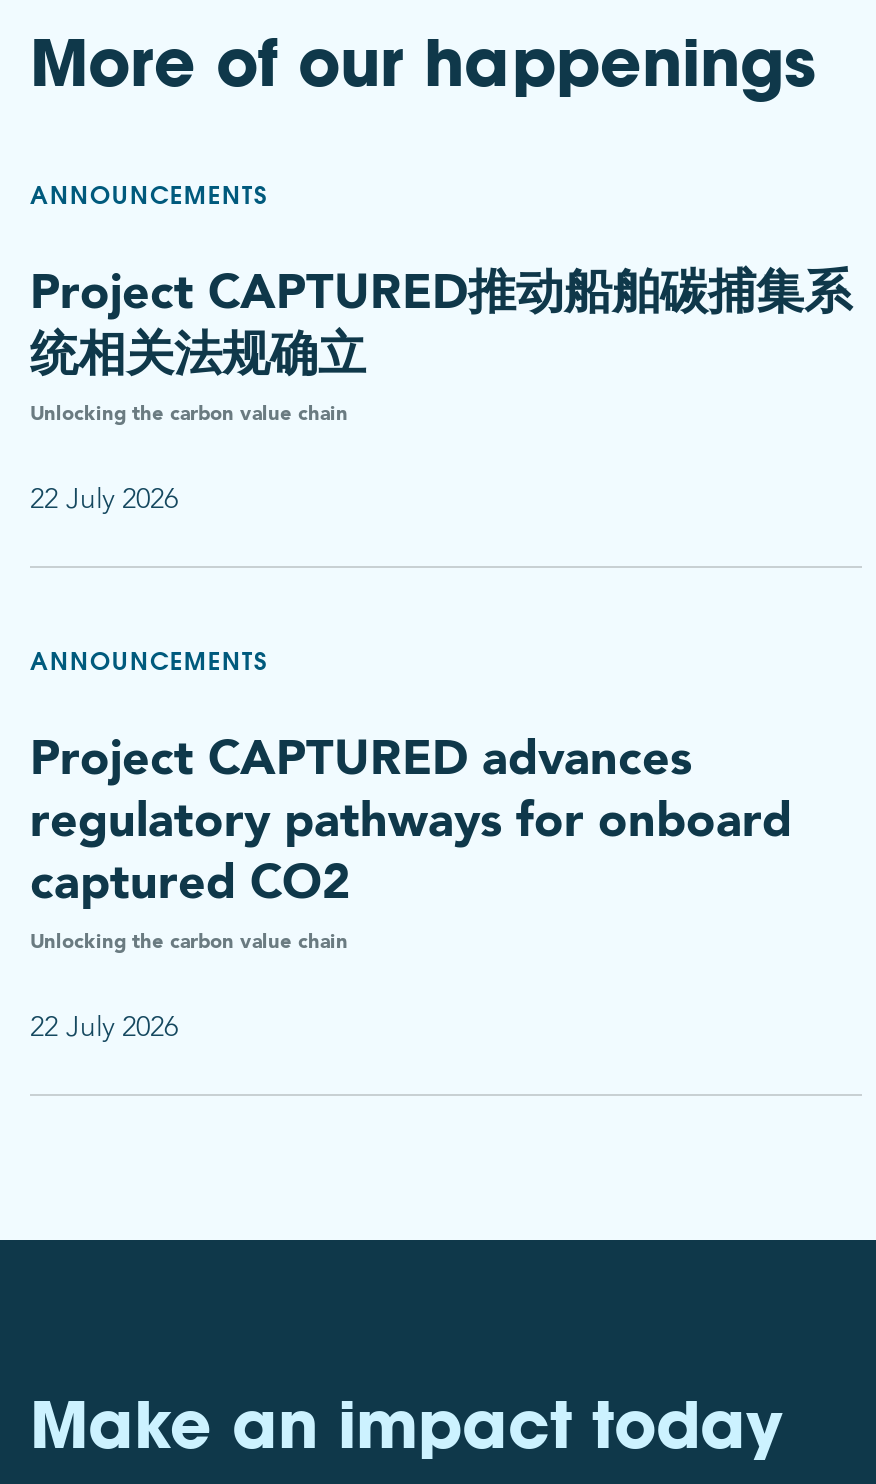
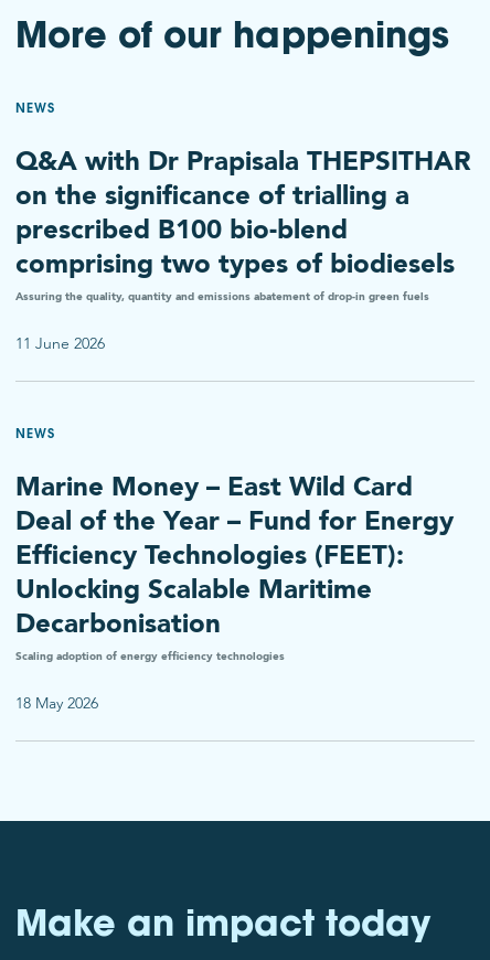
- ANNOUNCEMENTS
+ NEWS

- Project CAPTURED推动船舶碳捕集系
- 统相关法规确立
- Unlocking the carbon value chain
+ Q&A with Dr Prapisala THEPSITHAR
+ on the significance of trialling a
+ prescribed B100 bio-blend
+ comprising two types of biodiesels
+ Assuring the quality, quantity and emissions abatement of drop-in green fuels

- 22 July 2026
+ 11 June 2026

- ANNOUNCEMENTS
+ NEWS

- Project CAPTURED advances
- regulatory pathways for onboard
- captured CO2
- Unlocking the carbon value chain
+ Marine Money – East Wild Card
+ Deal of the Year – Fund for Energy
+ Efficiency Technologies (FEET):
+ Unlocking Scalable Maritime
+ Decarbonisation
+ Scaling adoption of energy efficiency technologies

- 22 July 2026
+ 18 May 2026
